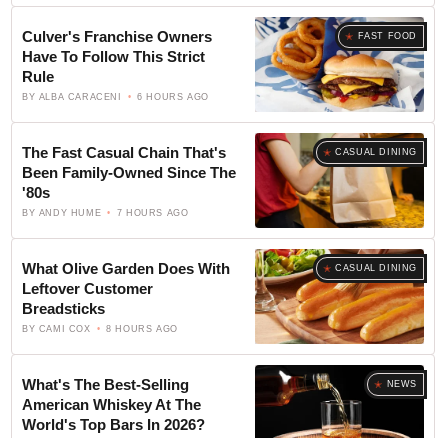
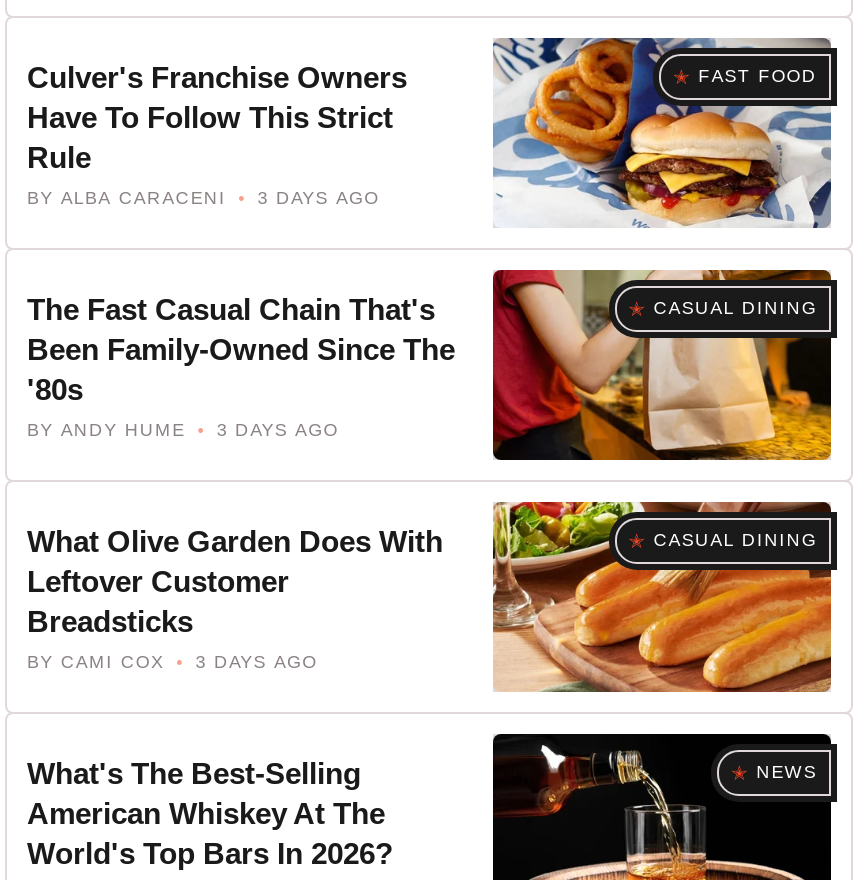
- BY ALBA CARACENI 6 HOURS AGO
+ BY ALBA CARACENI 3 DAYS AGO

- BY ANDY HUME 7 HOURS AGO
+ BY ANDY HUME 3 DAYS AGO

- BY CAMI COX 8 HOURS AGO
+ BY CAMI COX 3 DAYS AGO
